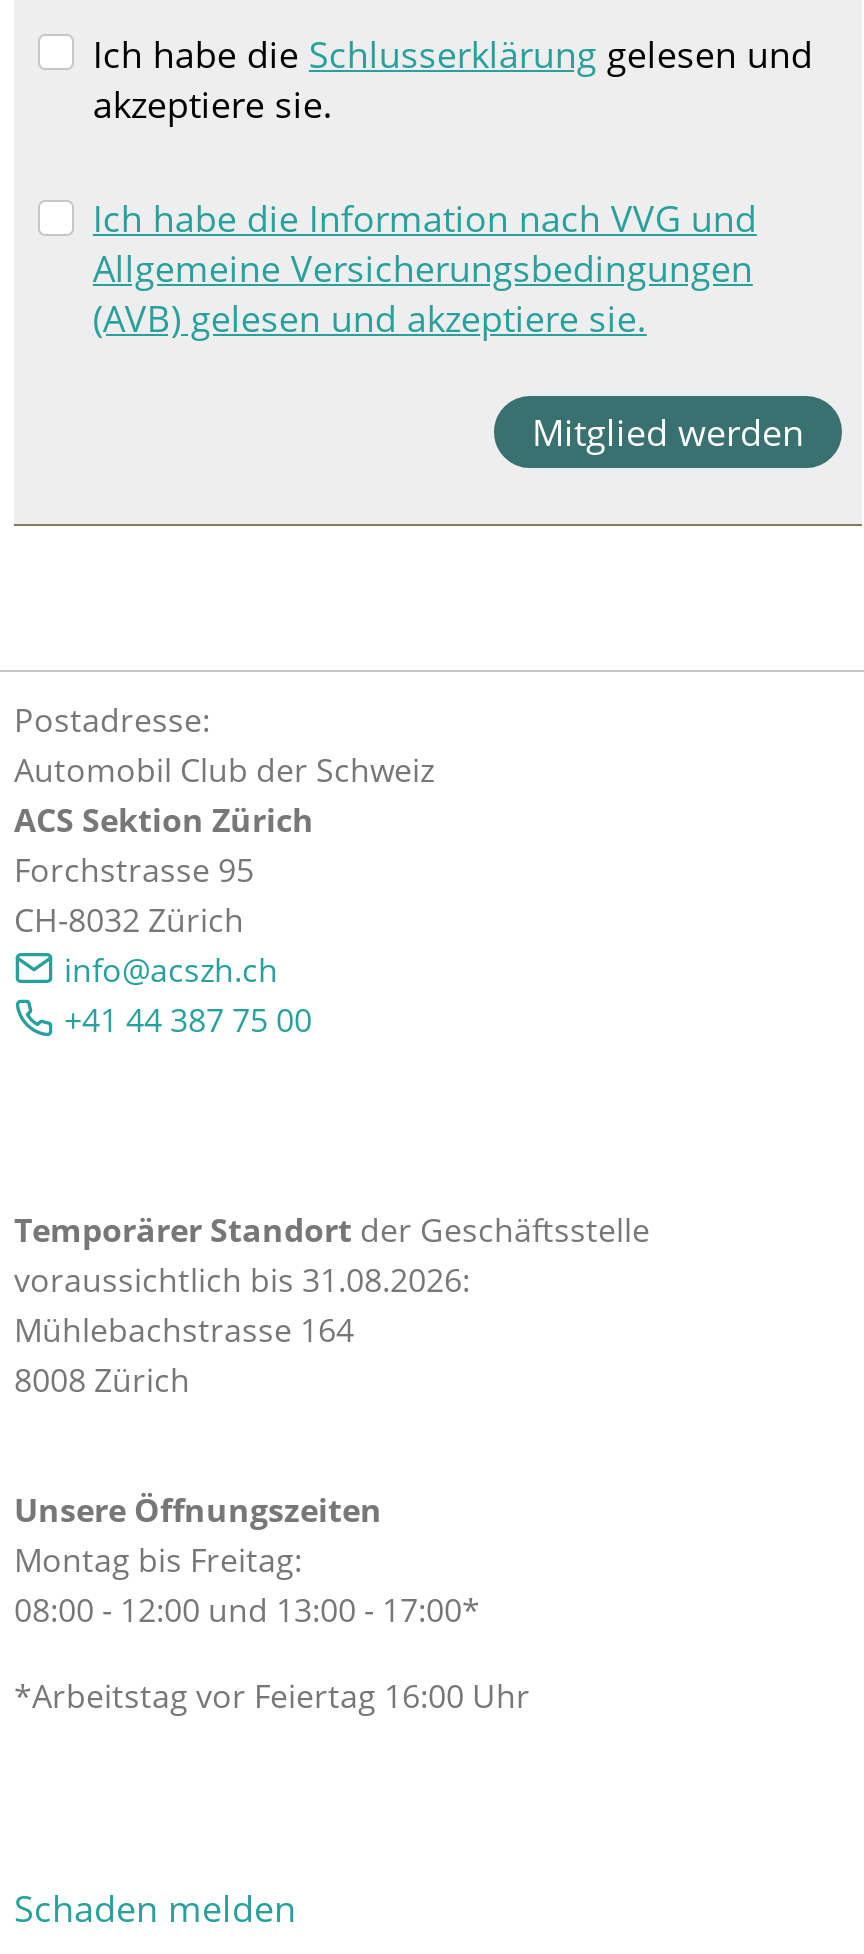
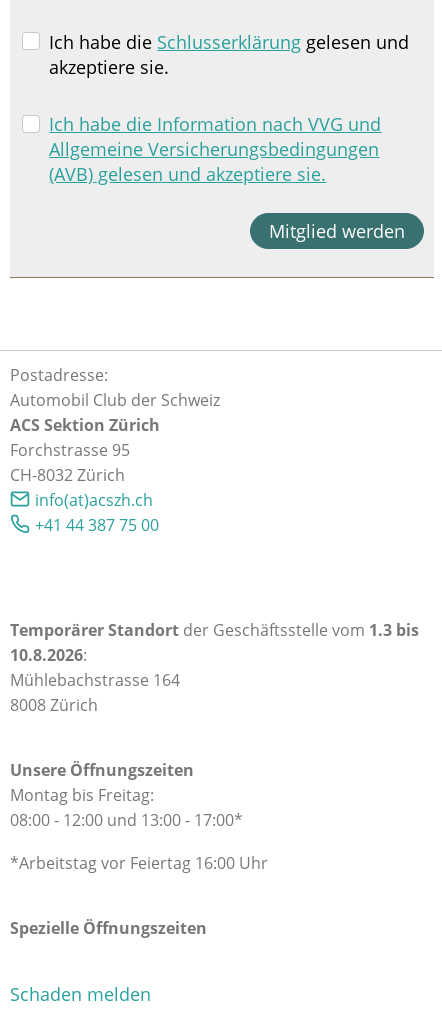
- nf
- cszh ch
+ info(at)acszh.ch

- Temporärer Standort der Geschäftsstelle
- voraussichtlich bis 31.08.2026:
+ Temporärer Standort der Geschäftsstelle vom 1.3 bis
+ 10.8.2026:

+ Spezielle Öffnungszeiten
